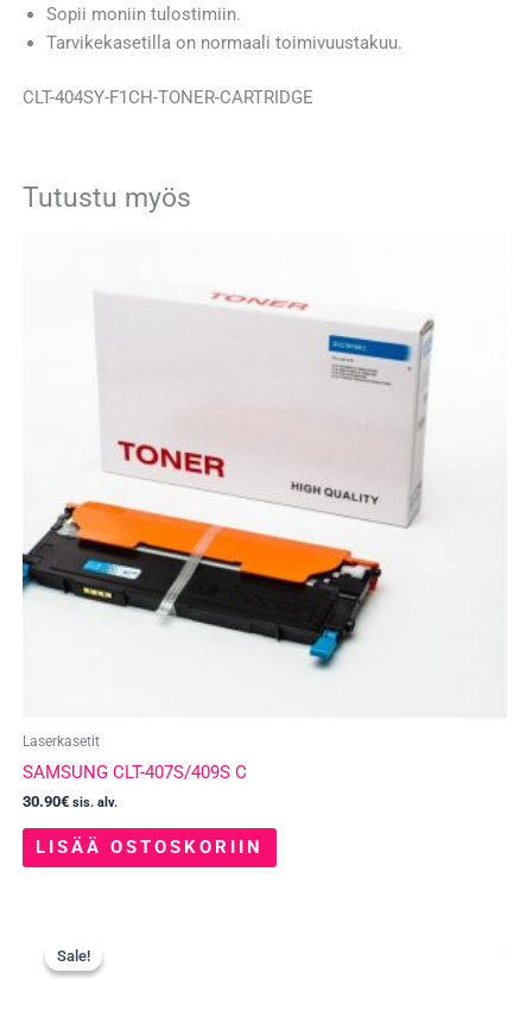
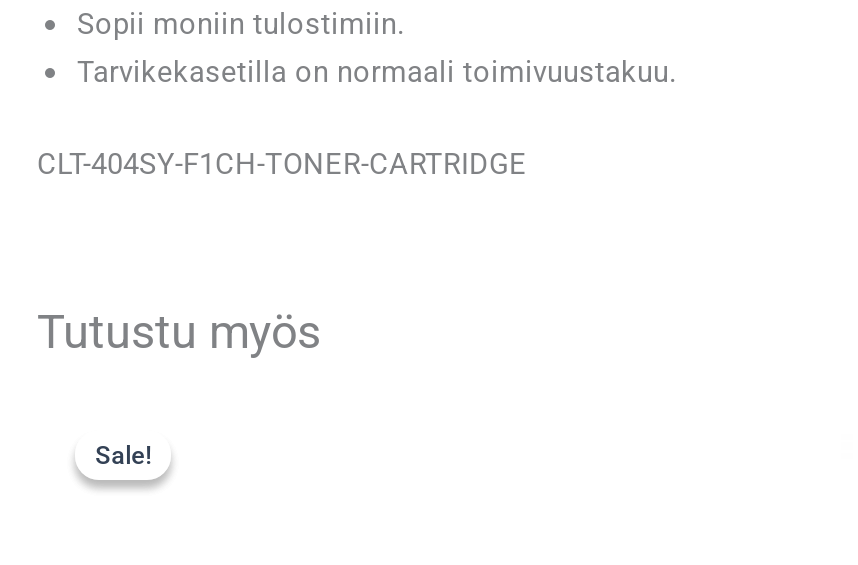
- [image]

- Laserkasetit
- SAMSUNG CLT-407S/409S C
- 30.90€ sis. alv.
- LISÄÄ OSTOSKORIIN
